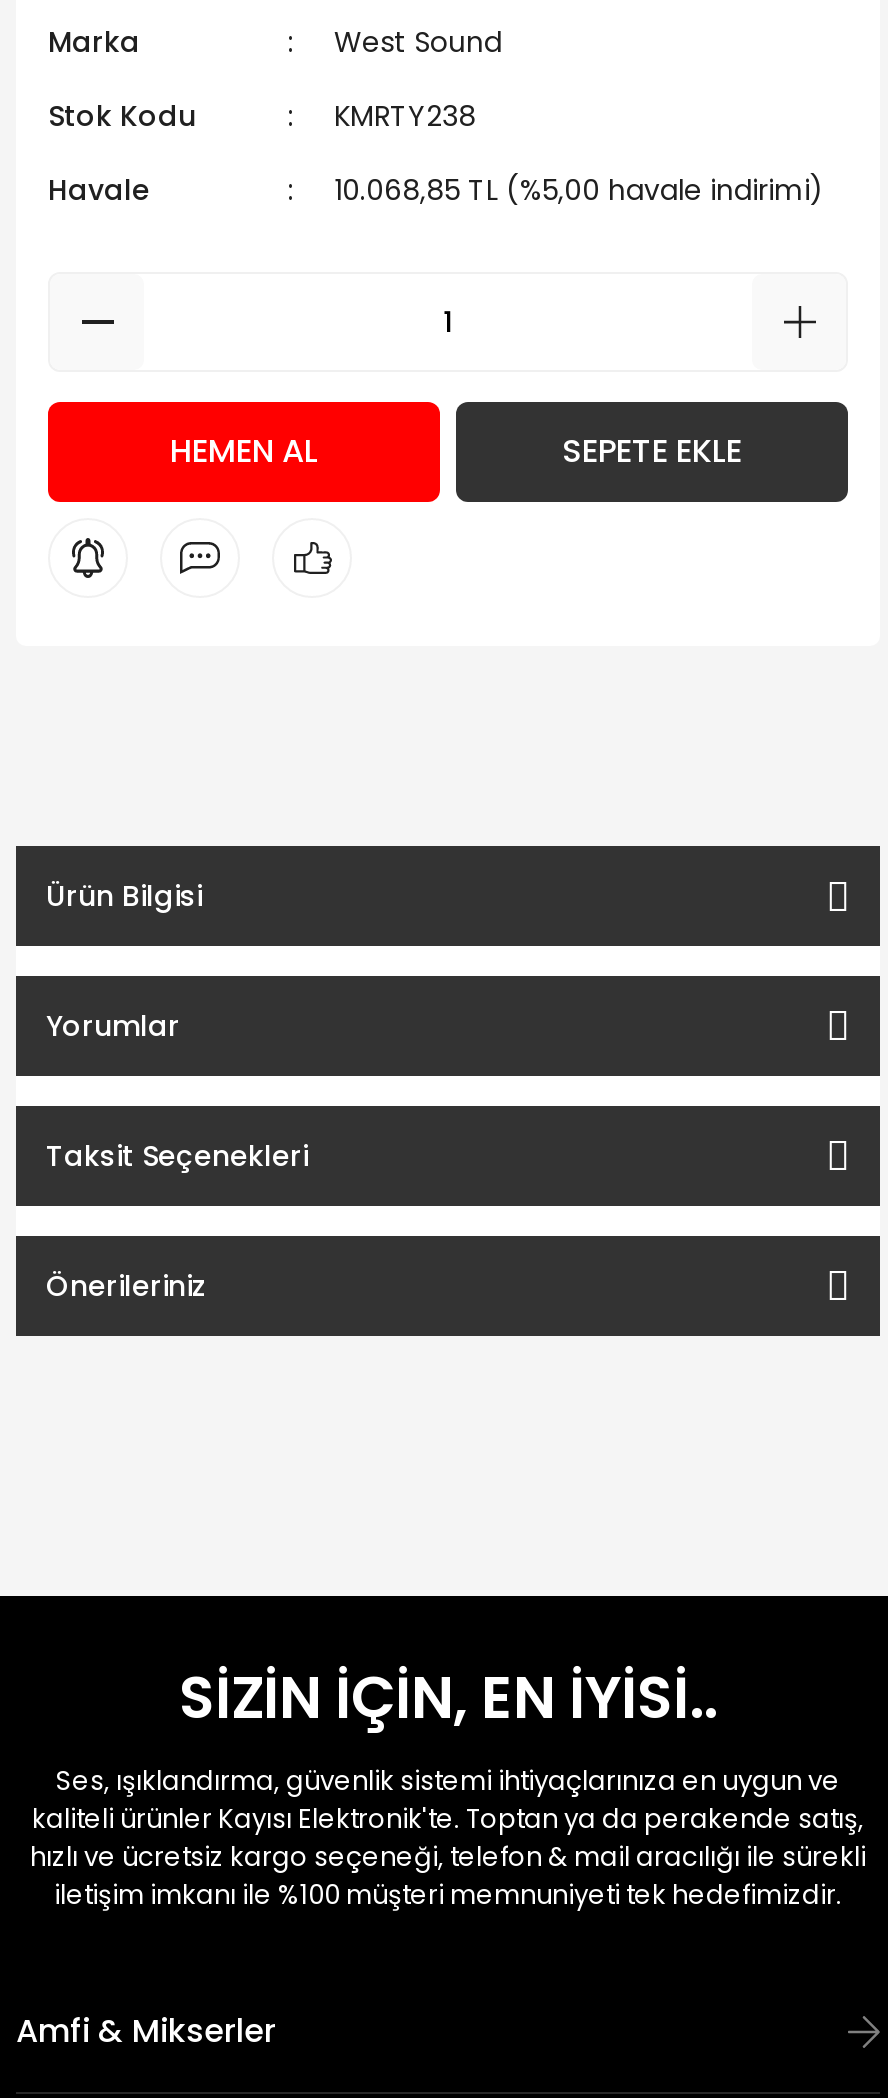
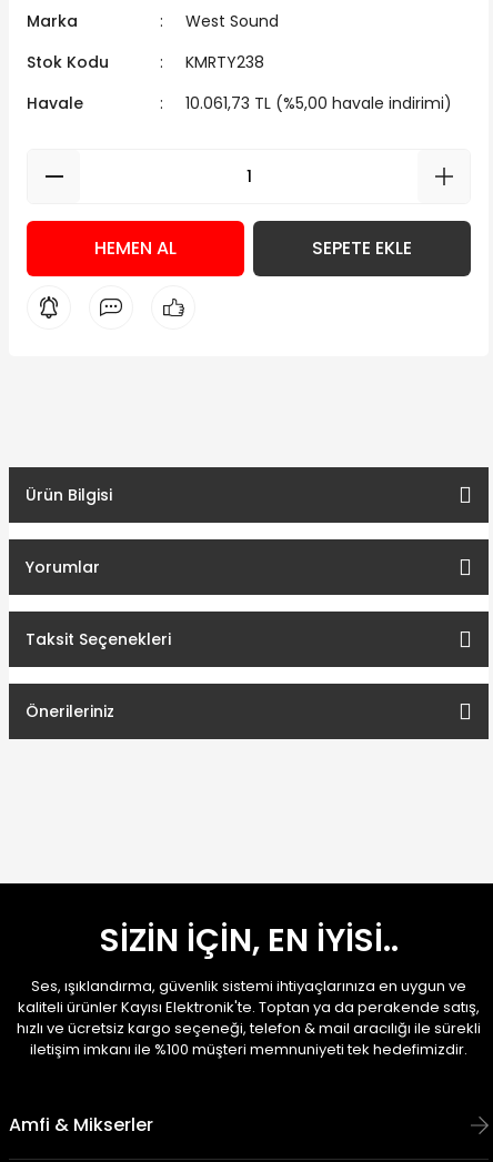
- 10.068,85 TL (%5,00 havale indirimi)
+ 10.061,73 TL (%5,00 havale indirimi)
